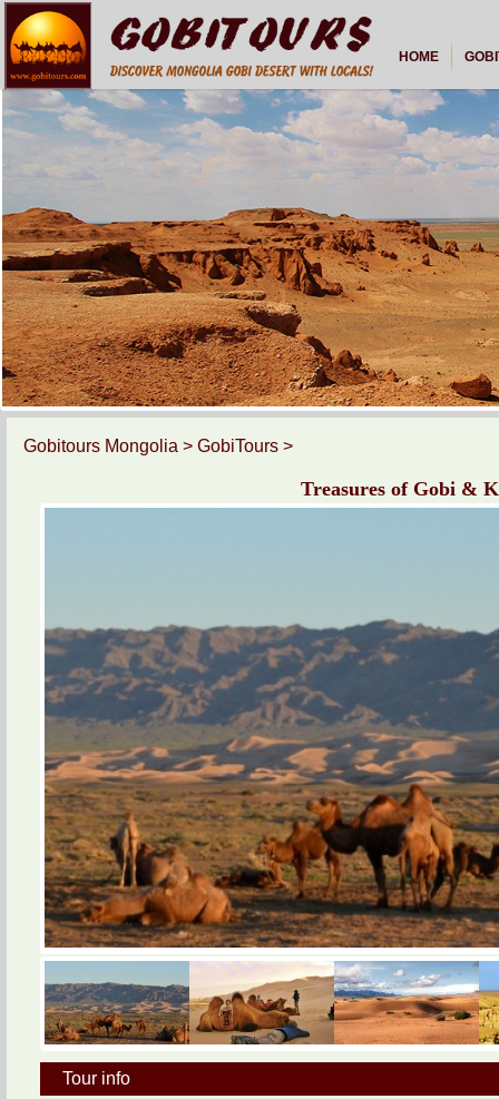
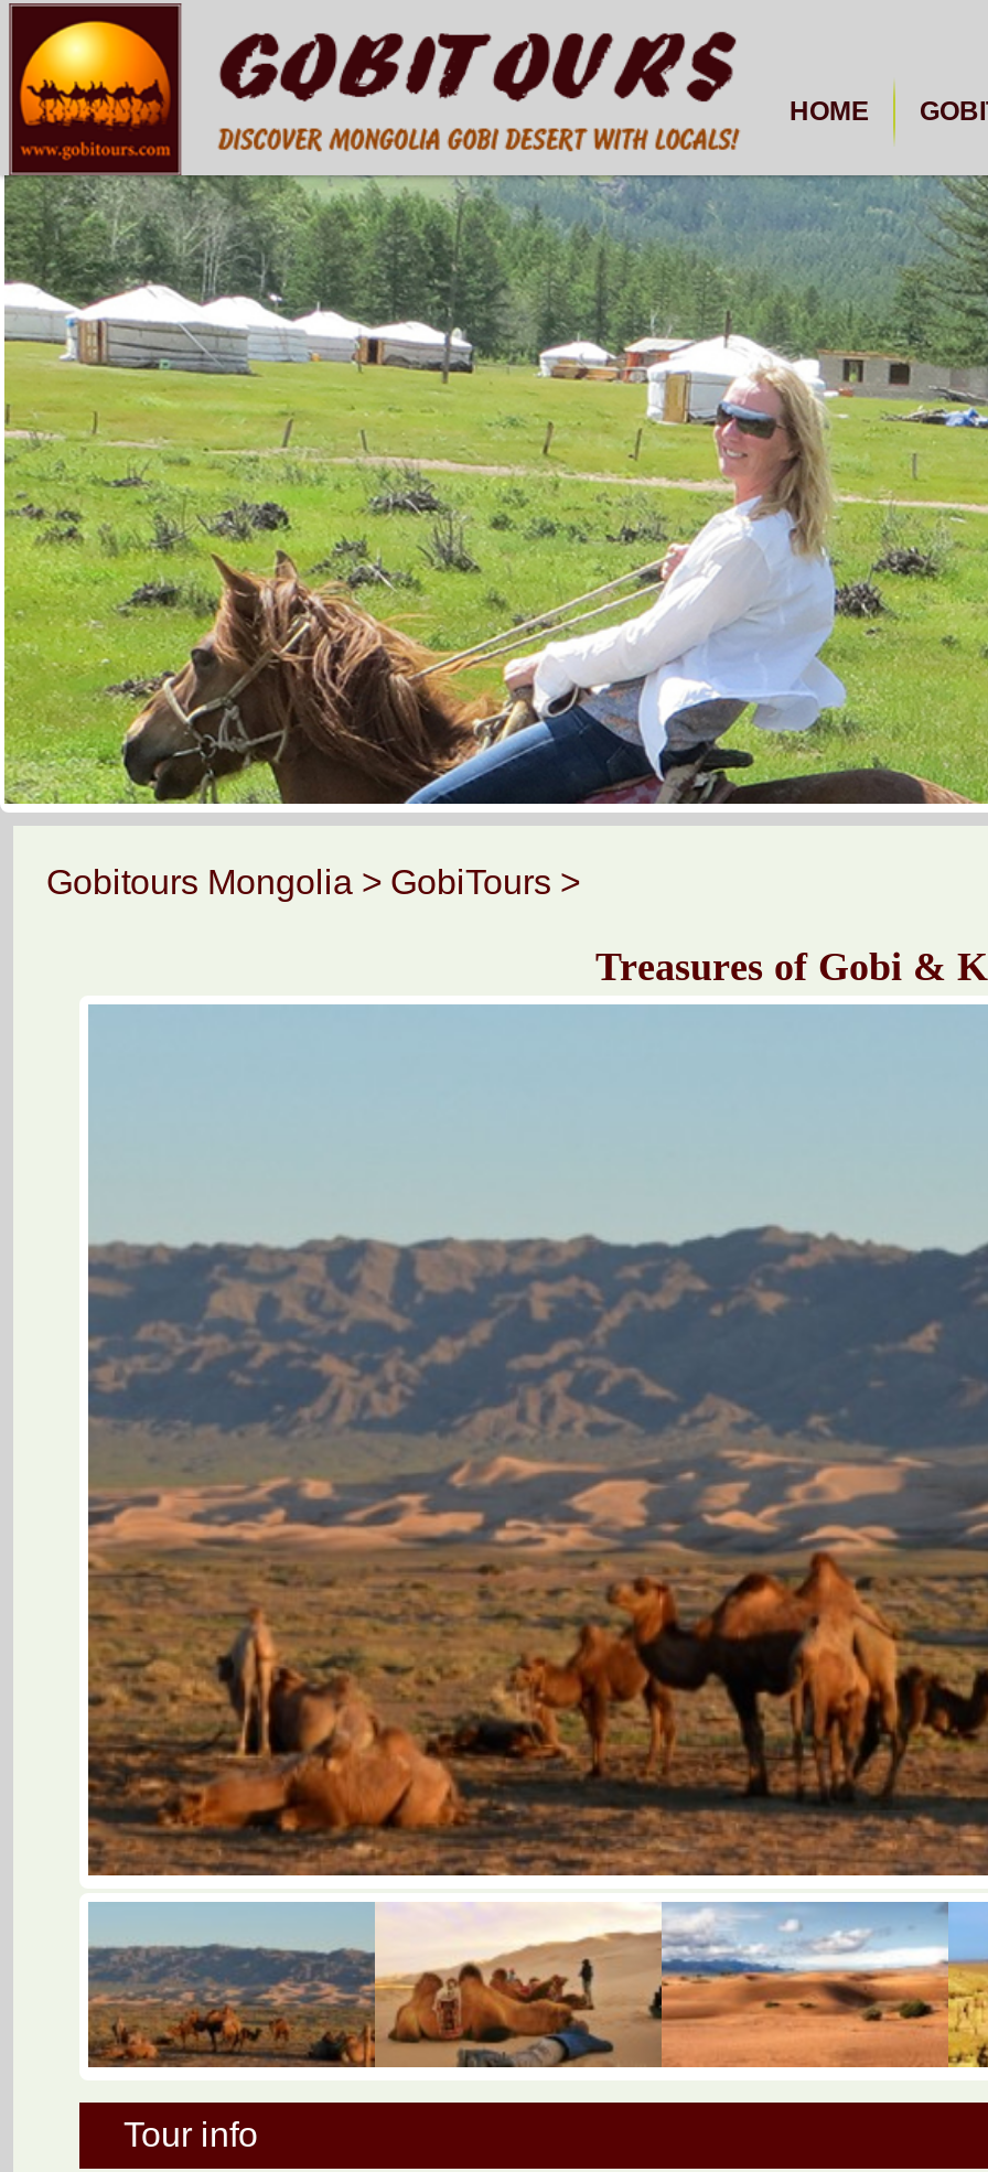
- [image]
+ [image]
